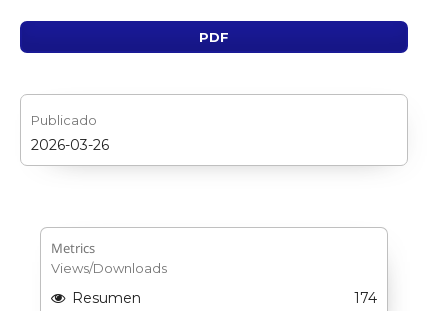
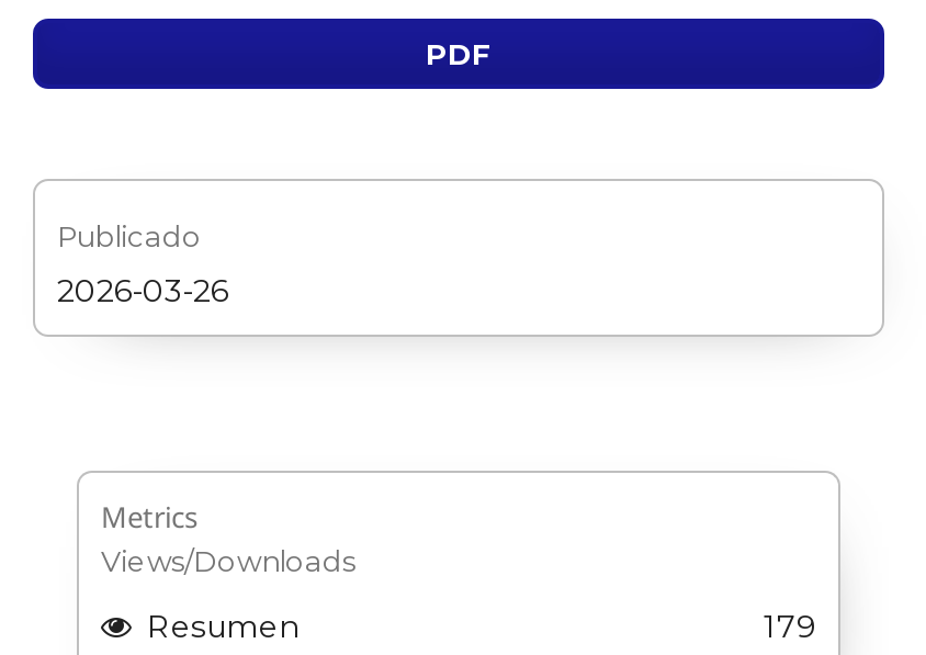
- 174
+ 179
